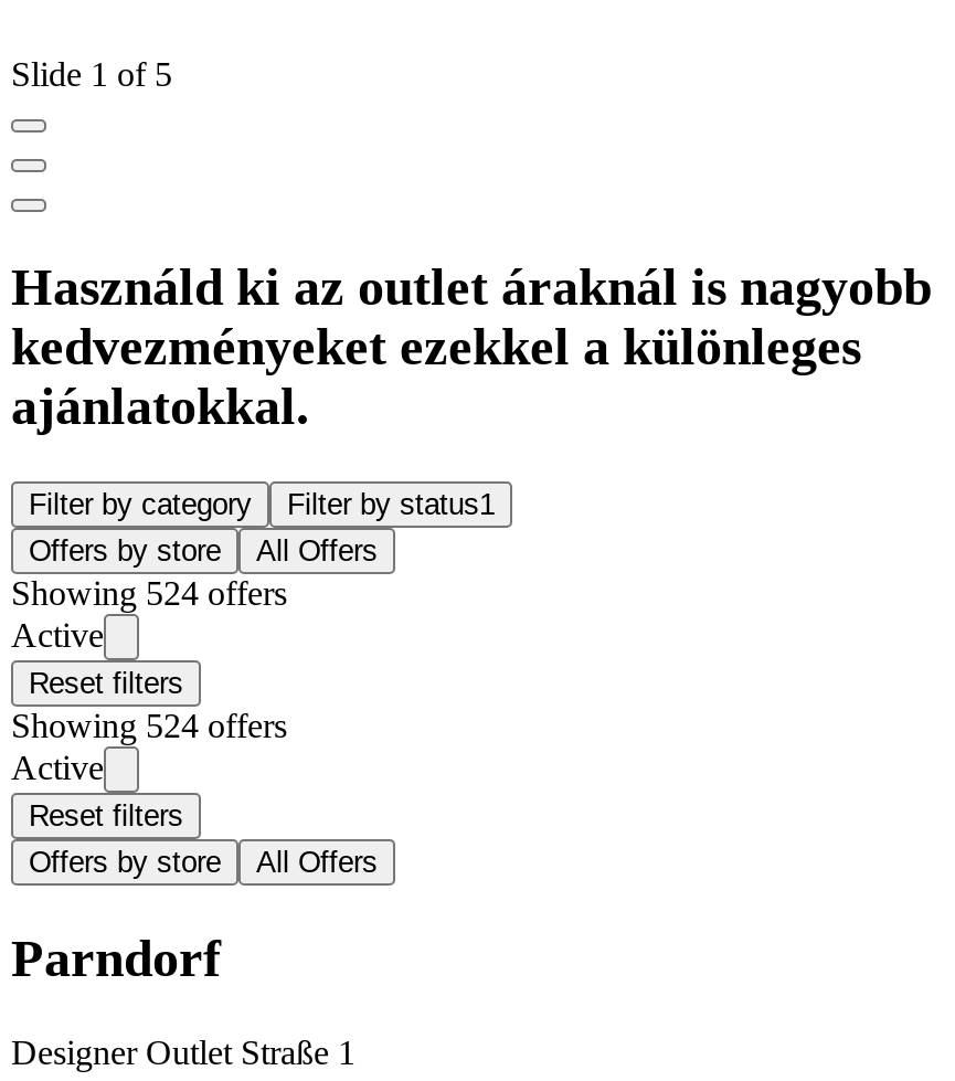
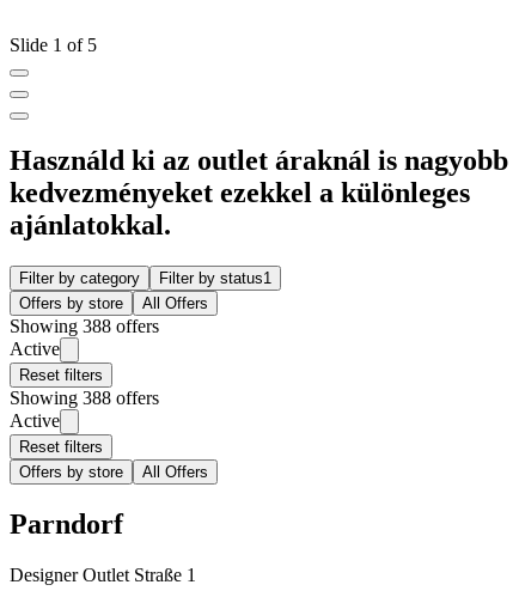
- Showing 524 offers
+ Showing 388 offers

- Showing 524 offers
+ Showing 388 offers
